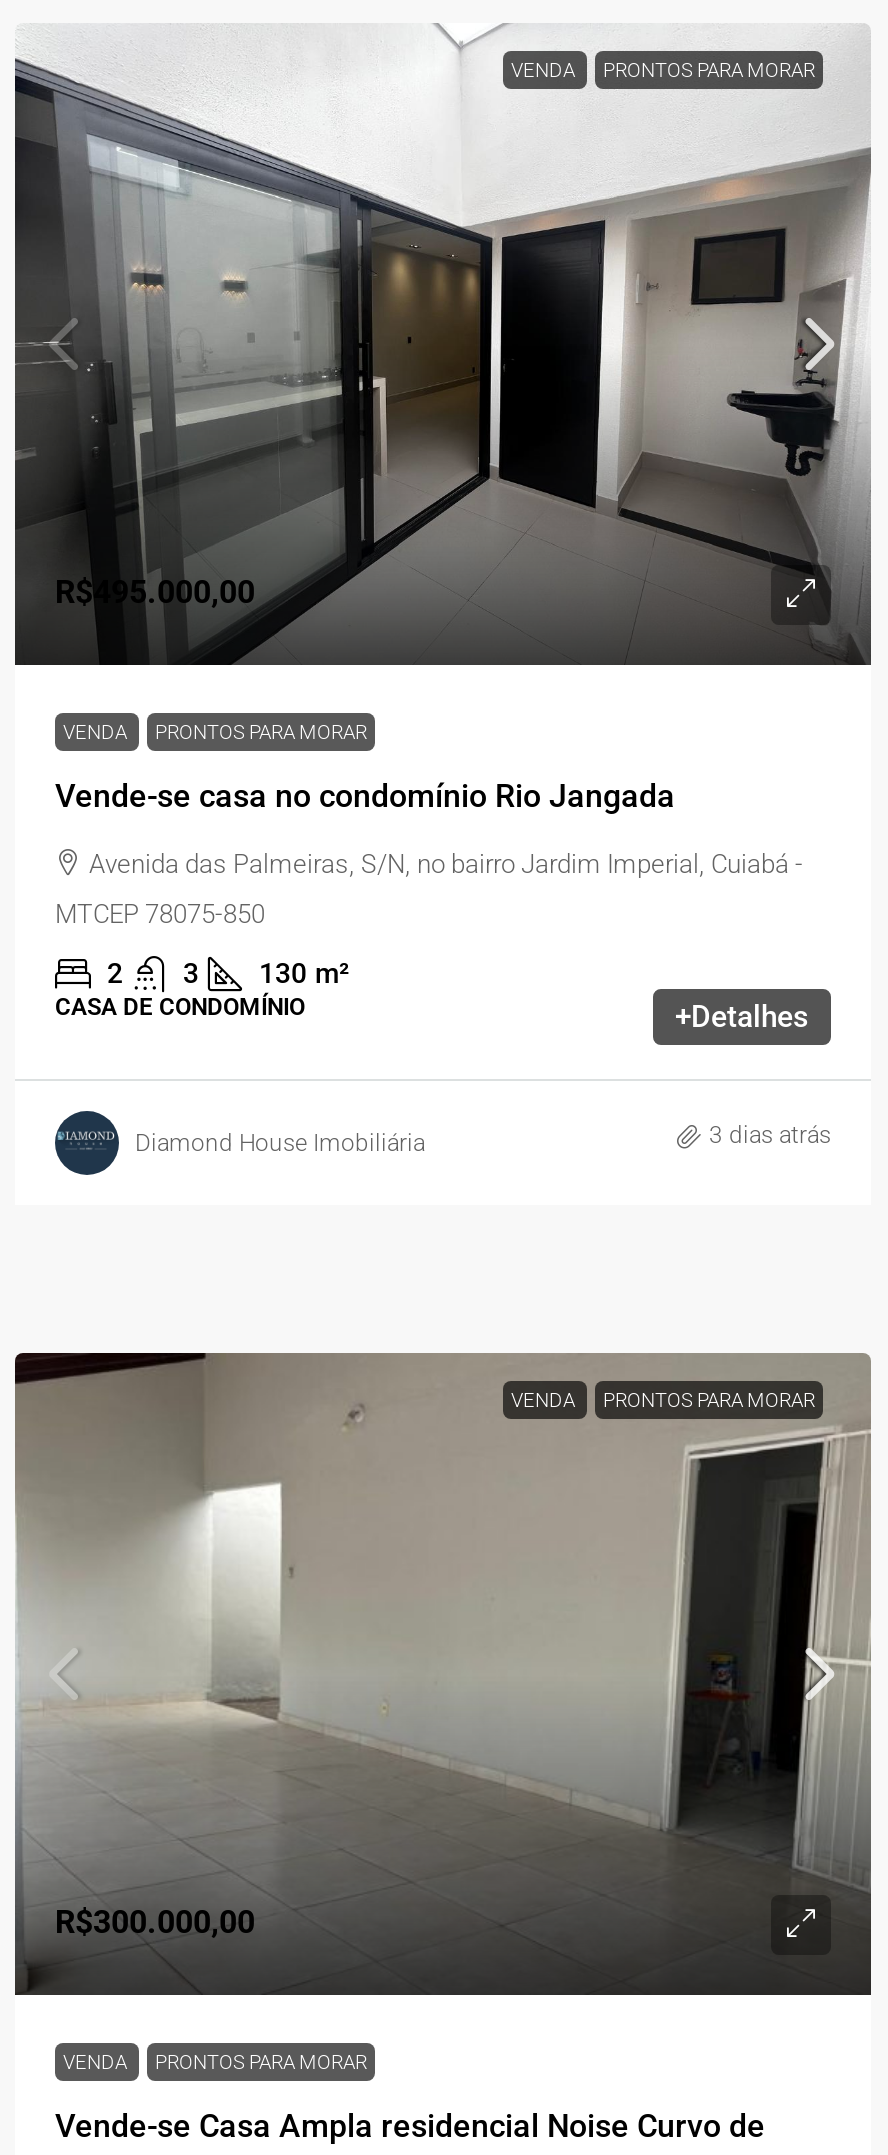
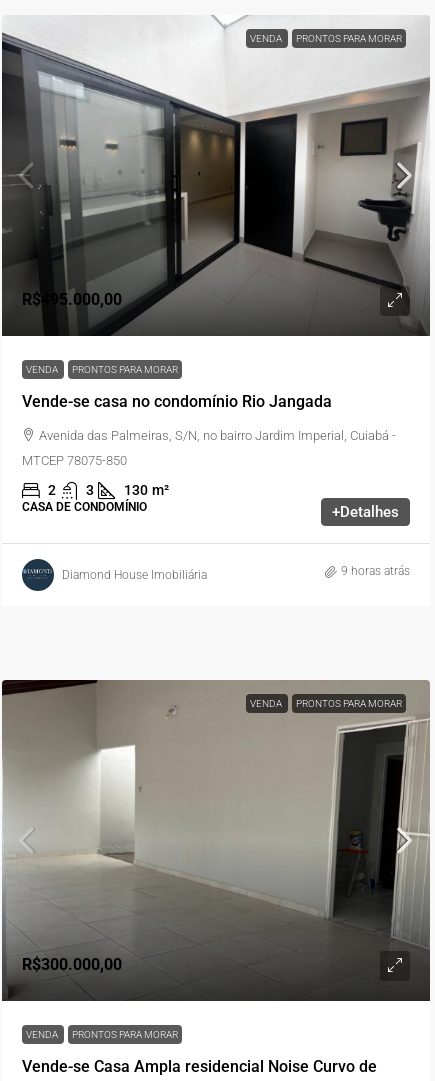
- 3 dias atrás
+ 9 horas atrás
